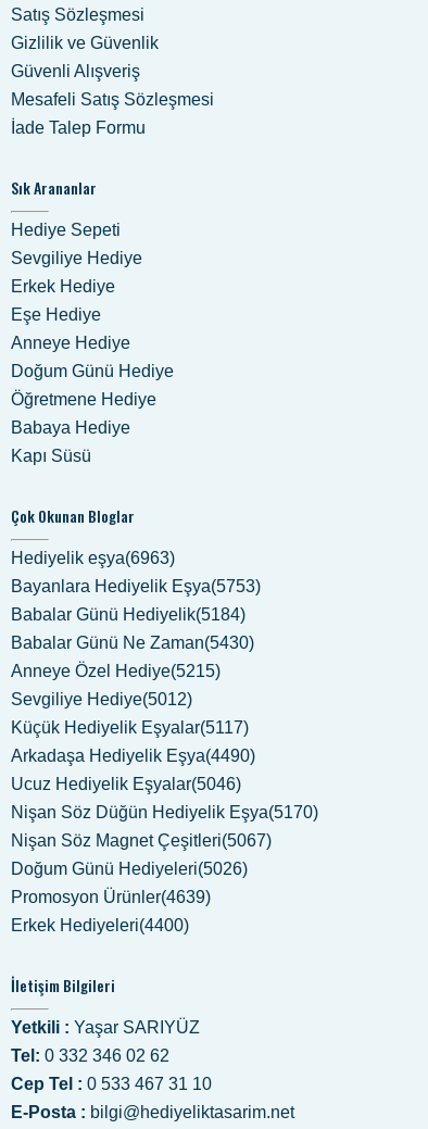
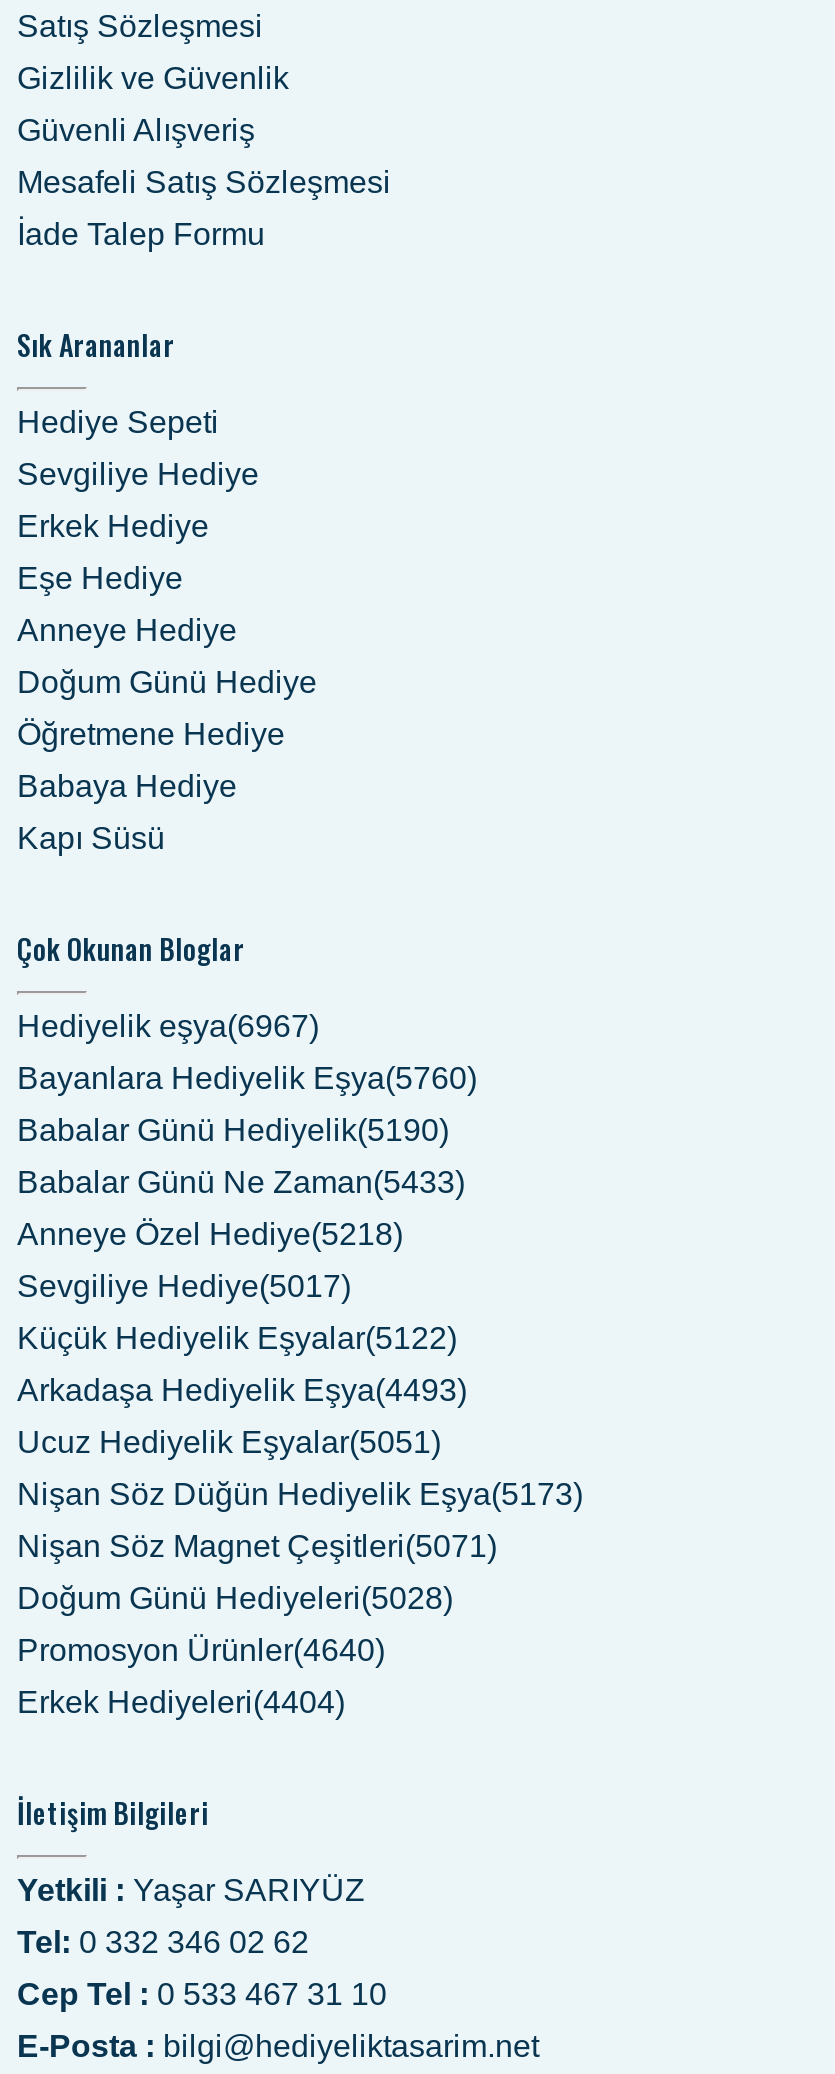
- Hediyelik eşya(6963)
+ Hediyelik eşya(6967)

- Bayanlara Hediyelik Eşya(5753)
+ Bayanlara Hediyelik Eşya(5760)

- Babalar Günü Hediyelik(5184)
+ Babalar Günü Hediyelik(5190)

- Babalar Günü Ne Zaman(5430)
+ Babalar Günü Ne Zaman(5433)

- Anneye Özel Hediye(5215)
+ Anneye Özel Hediye(5218)

- Sevgiliye Hediye(5012)
+ Sevgiliye Hediye(5017)

- Küçük Hediyelik Eşyalar(5117)
+ Küçük Hediyelik Eşyalar(5122)

- Arkadaşa Hediyelik Eşya(4490)
+ Arkadaşa Hediyelik Eşya(4493)

- Ucuz Hediyelik Eşyalar(5046)
+ Ucuz Hediyelik Eşyalar(5051)

- Nişan Söz Düğün Hediyelik Eşya(5170)
+ Nişan Söz Düğün Hediyelik Eşya(5173)

- Nişan Söz Magnet Çeşitleri(5067)
+ Nişan Söz Magnet Çeşitleri(5071)

- Doğum Günü Hediyeleri(5026)
+ Doğum Günü Hediyeleri(5028)

- Promosyon Ürünler(4639)
+ Promosyon Ürünler(4640)

- Erkek Hediyeleri(4400)
+ Erkek Hediyeleri(4404)
